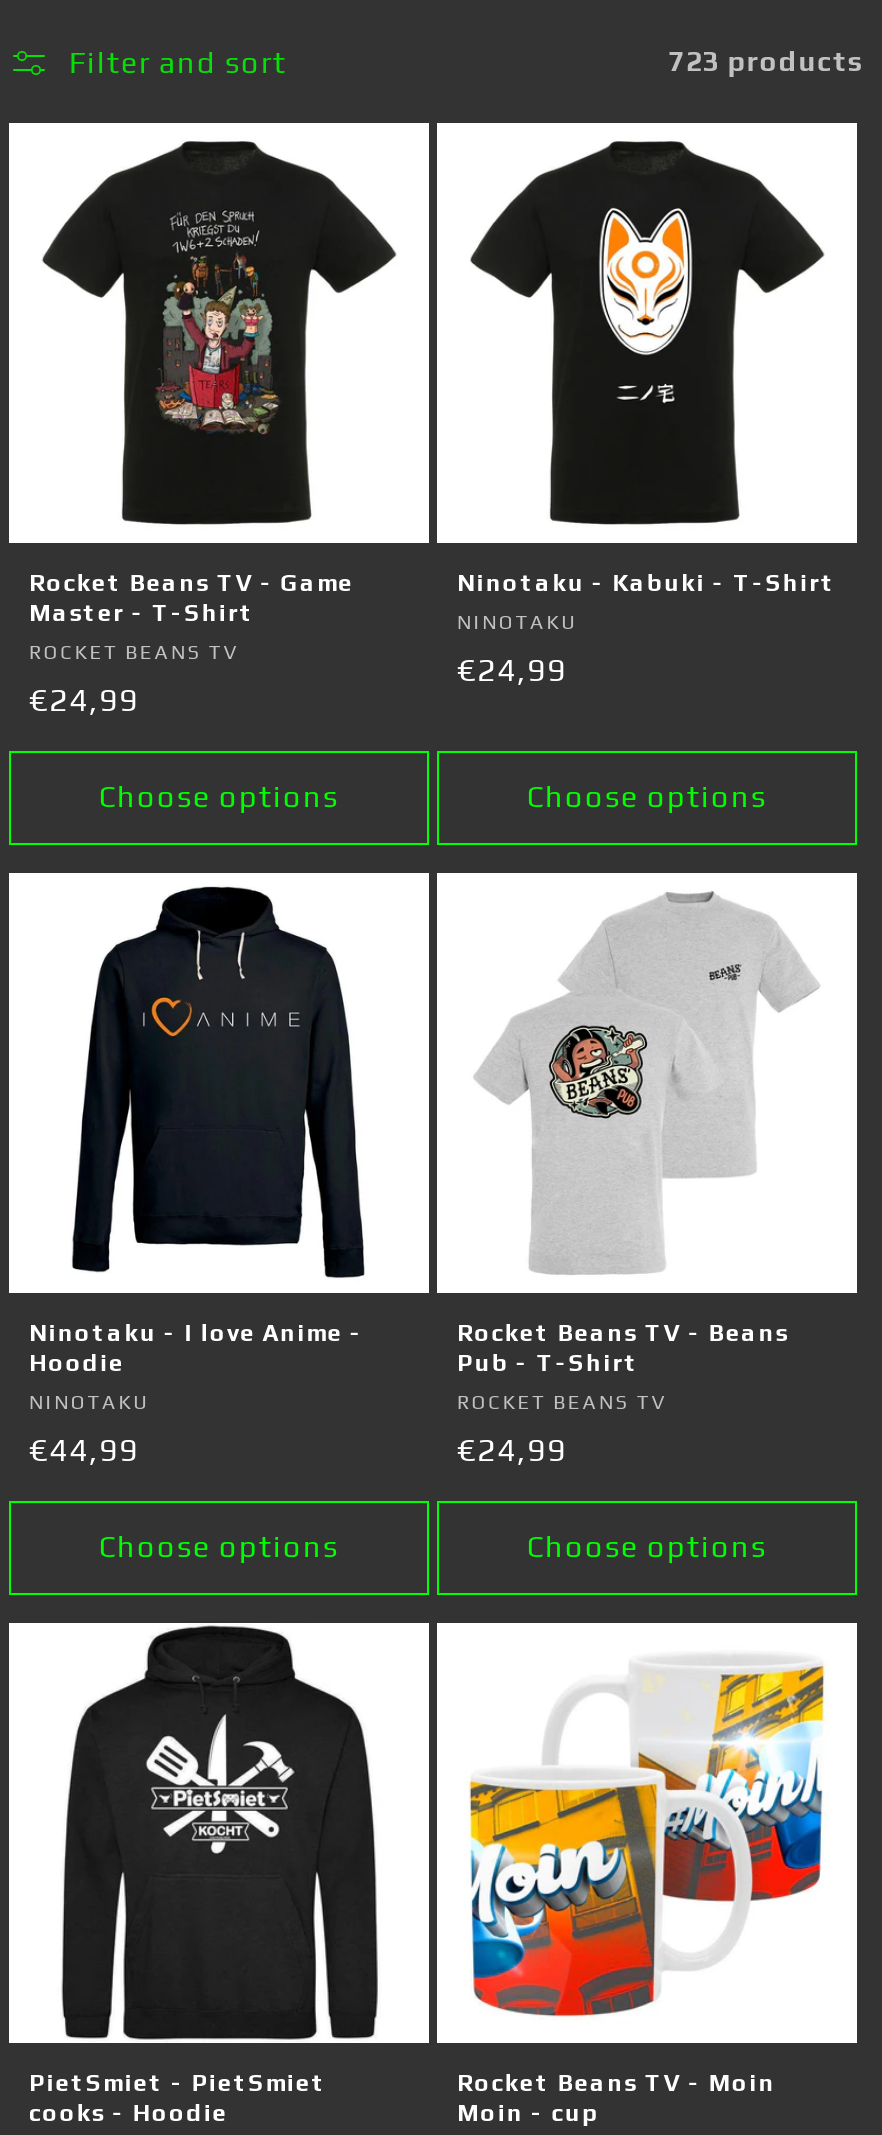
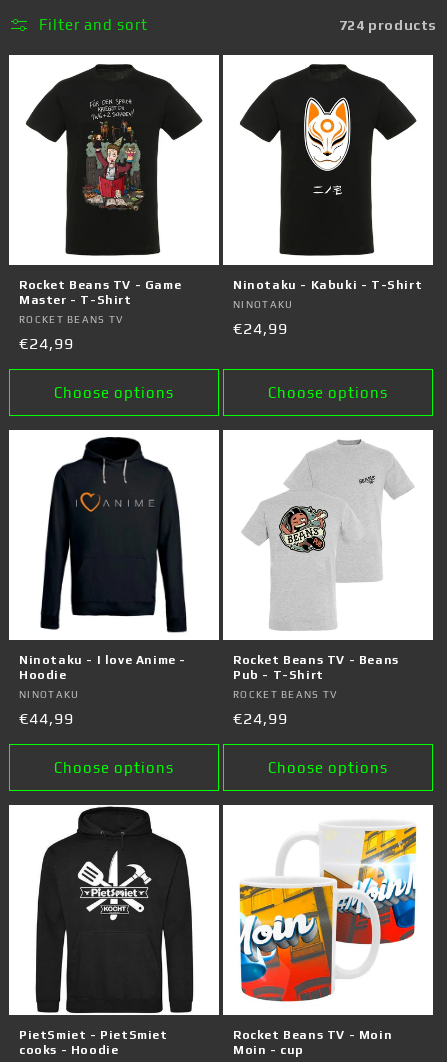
- 723 products
+ 724 products
